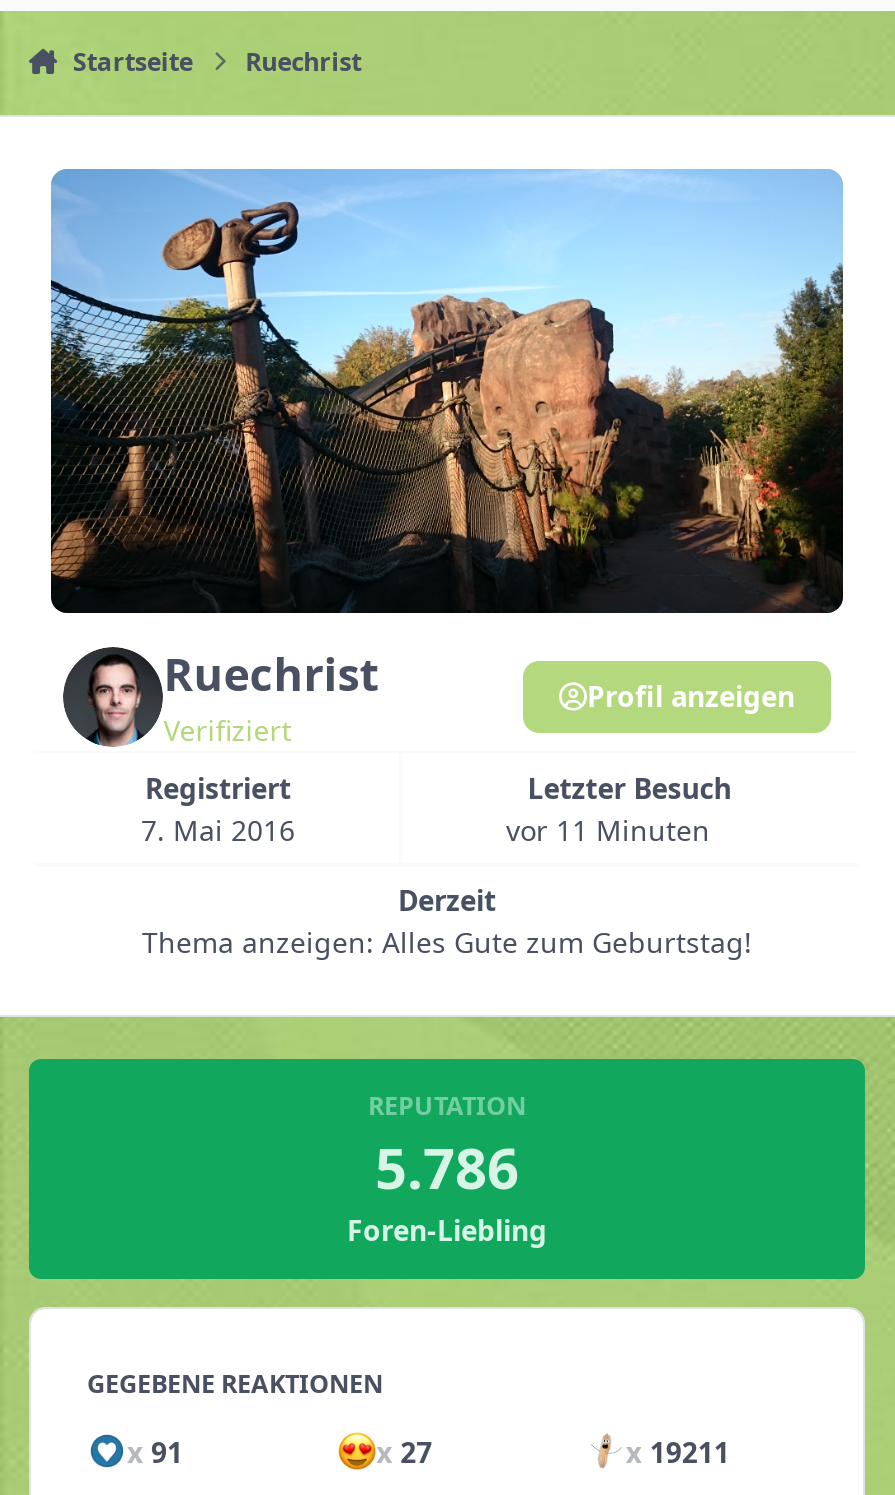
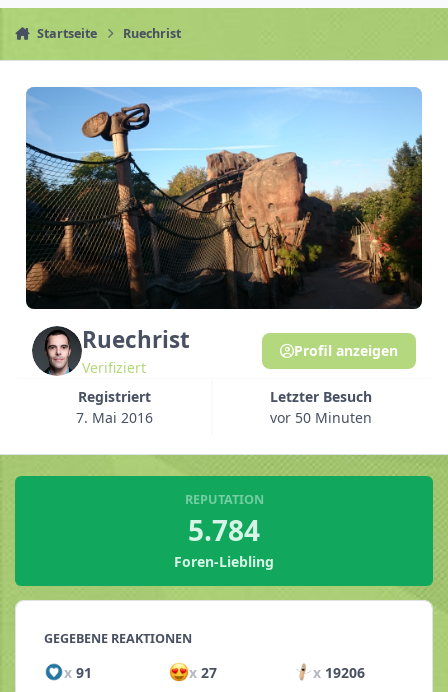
- vor 11 Minuten
- Derzeit
- Thema anzeigen: Alles Gute zum Geburtstag!
+ vor 50 Minuten

- 5.786
+ 5.784

- x 19211
+ x 19206
